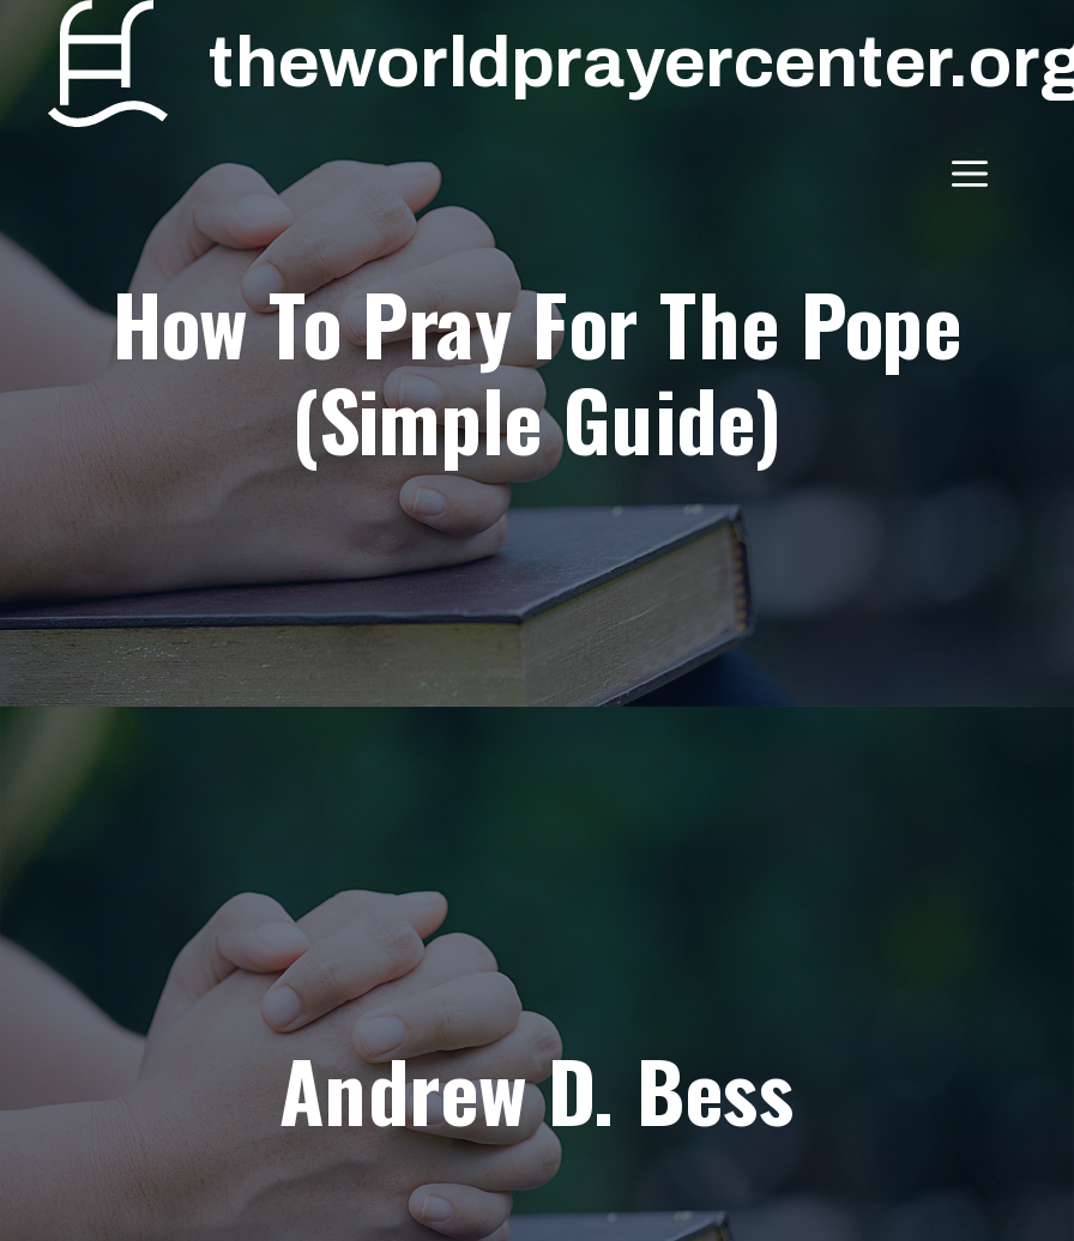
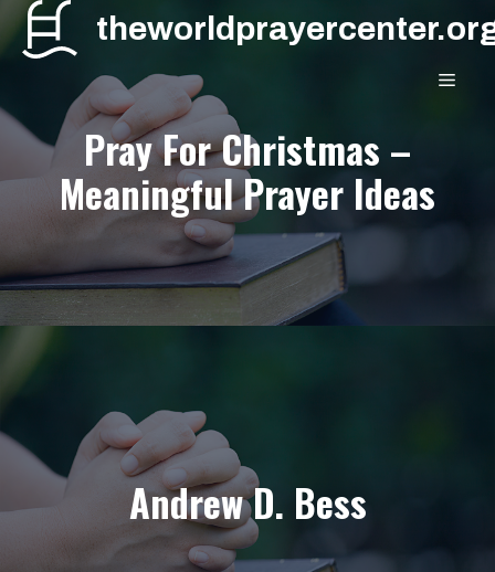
- How To Pray For The Pope
- (Simple Guide)
+ Pray For Christmas –
+ Meaningful Prayer Ideas
